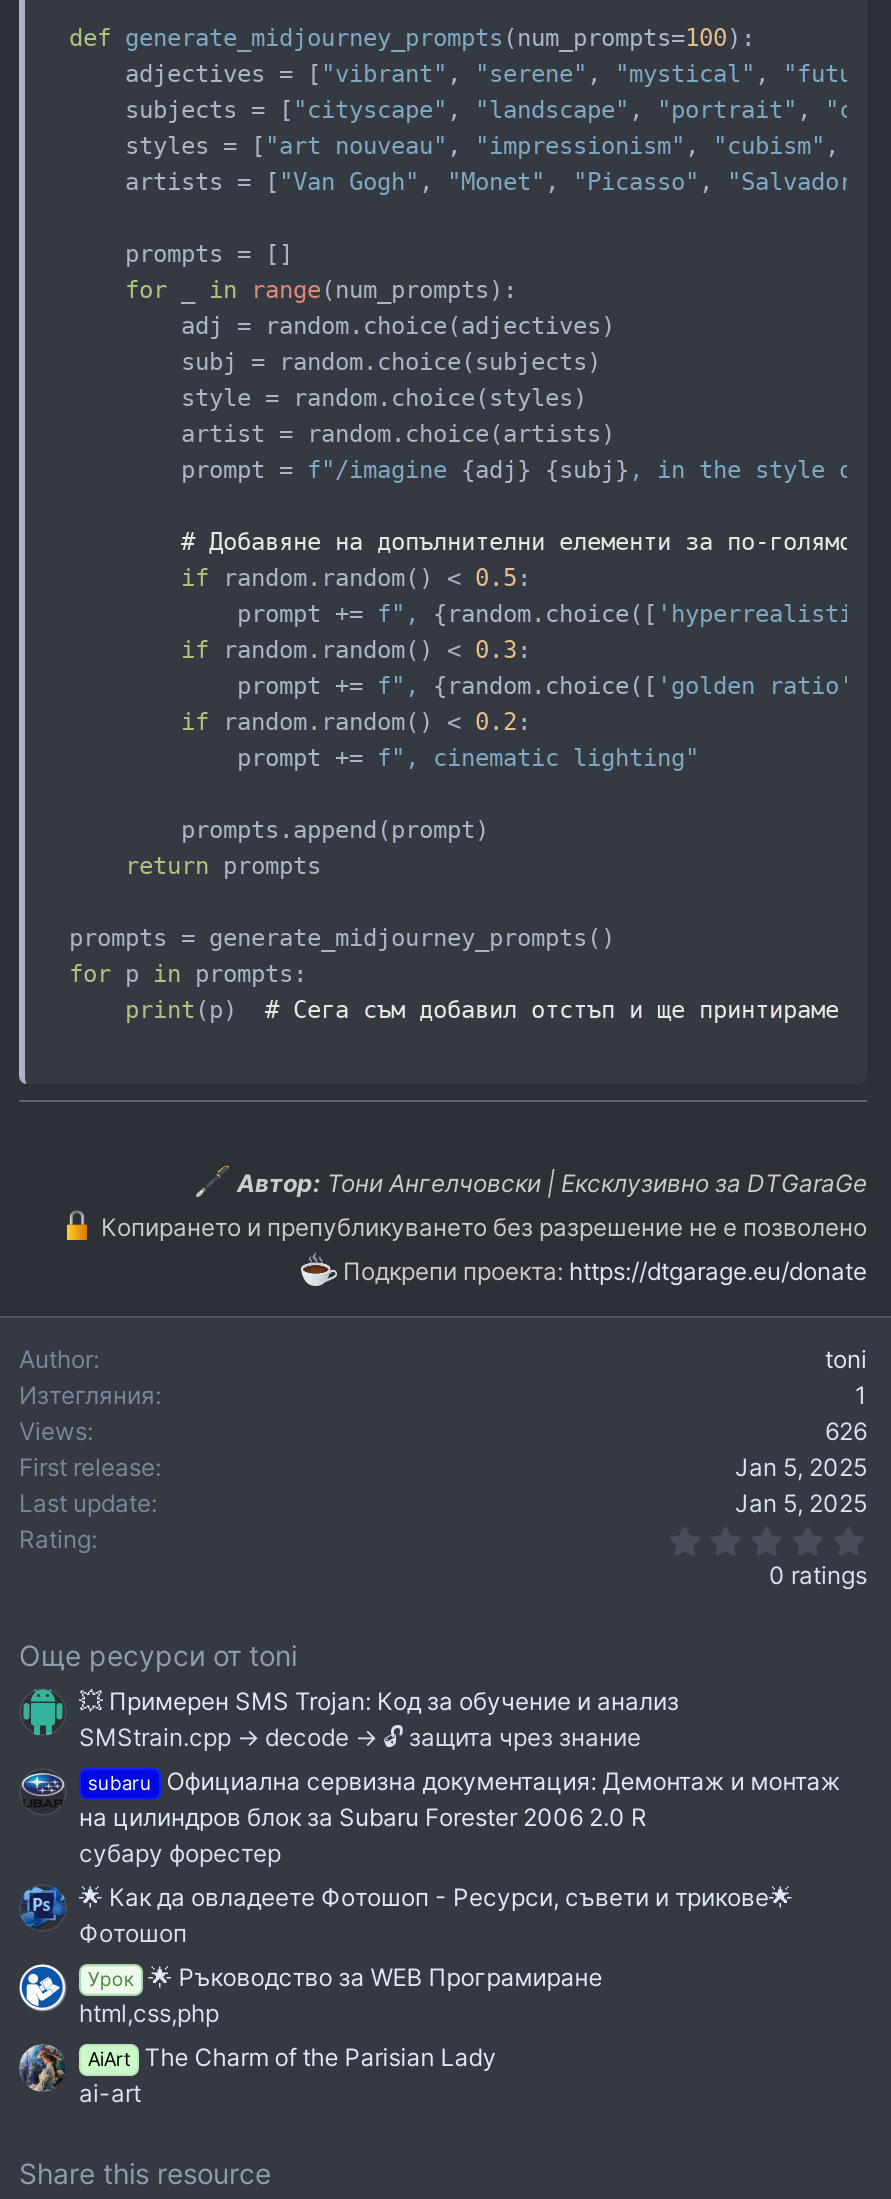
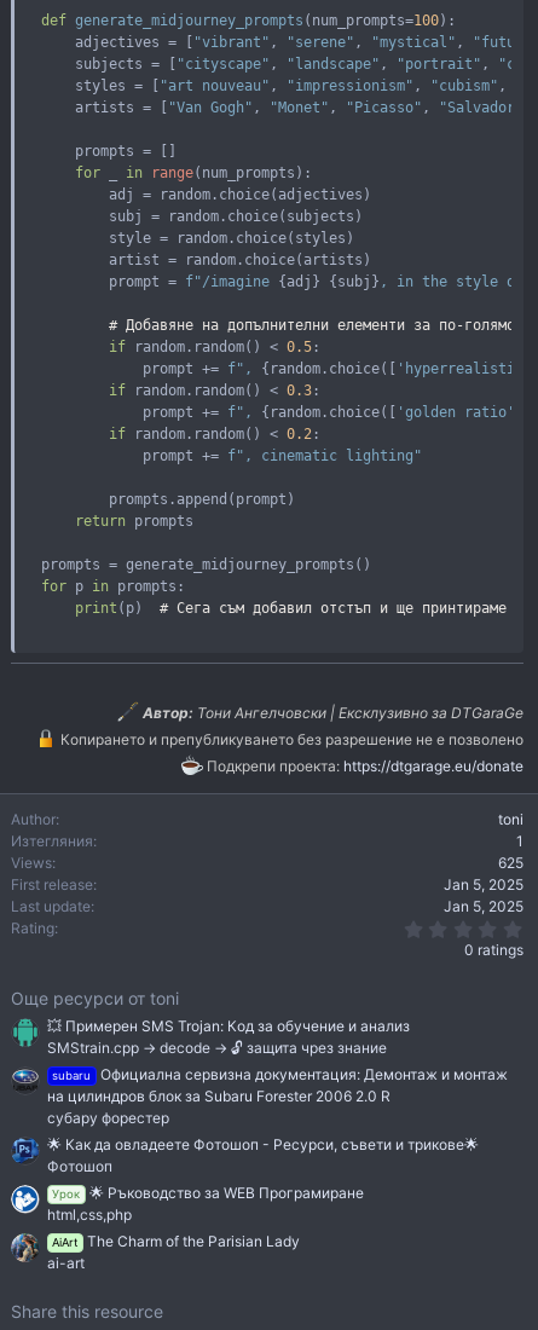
- 626
+ 625
